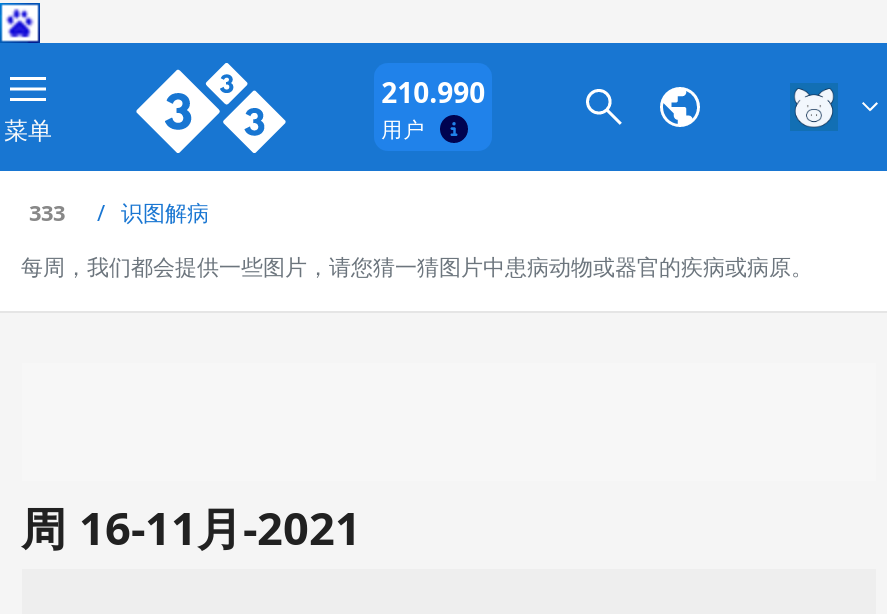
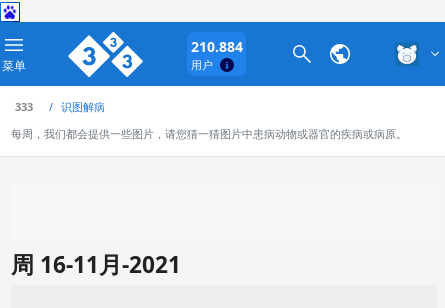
- 210.990
+ 210.884
